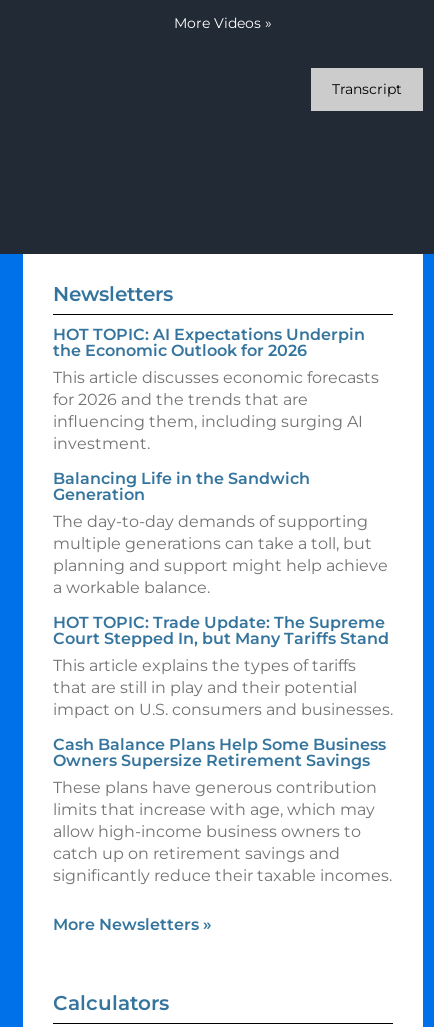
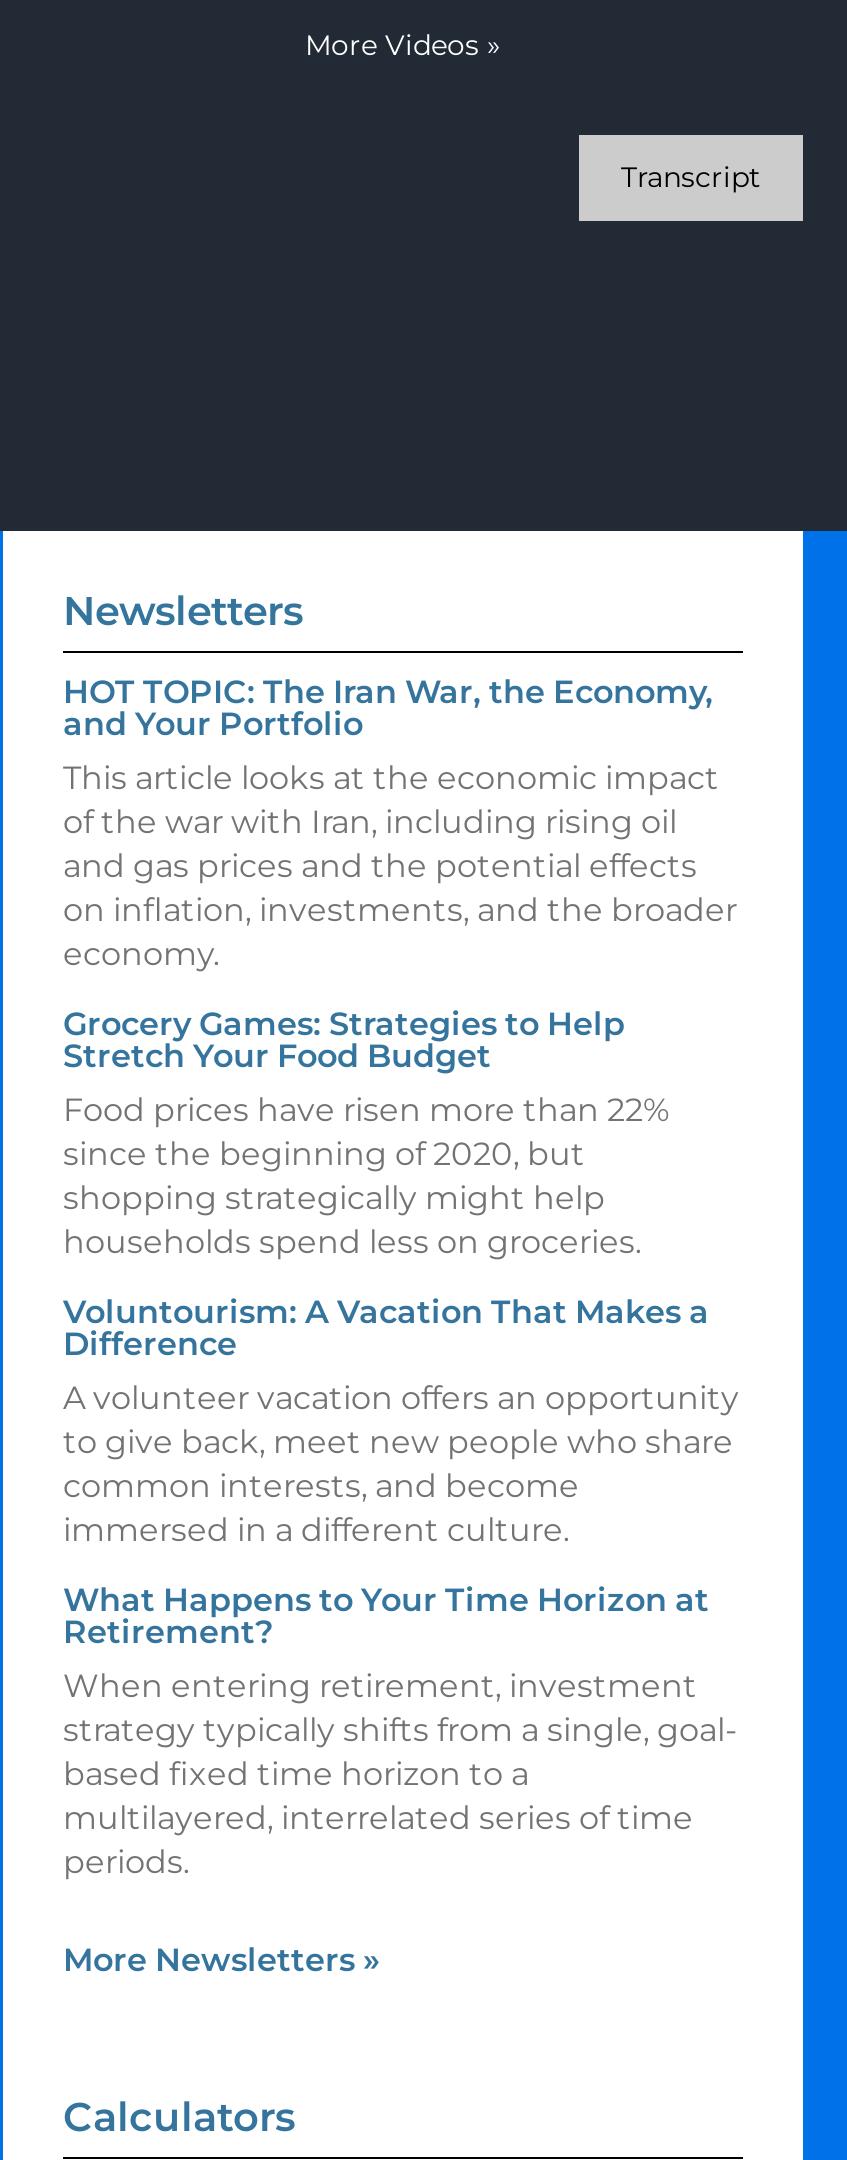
- HOT TOPIC: AI Expectations Underpin
- the Economic Outlook for 2026
- This article discusses economic forecasts
- for 2026 and the trends that are
- influencing them, including surging AI
- investment.
+ HOT TOPIC: The Iran War, the Economy,
+ and Your Portfolio
+ This article looks at the economic impact
+ of the war with Iran, including rising oil
+ and gas prices and the potential effects
+ on inflation, investments, and the broader
+ economy.

- Balancing Life in the Sandwich
- Generation
- The day-to-day demands of supporting
- multiple generations can take a toll, but
- planning and support might help achieve
- a workable balance.
+ Grocery Games: Strategies to Help
+ Stretch Your Food Budget
+ Food prices have risen more than 22%
+ since the beginning of 2020, but
+ shopping strategically might help
+ households spend less on groceries.

- HOT TOPIC: Trade Update: The Supreme
- Court Stepped In, but Many Tariffs Stand
- This article explains the types of tariffs
- that are still in play and their potential
- impact on U.S. consumers and businesses.
+ Voluntourism: A Vacation That Makes a
+ Difference
+ A volunteer vacation offers an opportunity
+ to give back, meet new people who share
+ common interests, and become
+ immersed in a different culture.

- Cash Balance Plans Help Some Business
- Owners Supersize Retirement Savings
- These plans have generous contribution
- limits that increase with age, which may
- allow high-income business owners to
- catch up on retirement savings and
- significantly reduce their taxable incomes.
+ What Happens to Your Time Horizon at
+ Retirement?
+ When entering retirement, investment
+ strategy typically shifts from a single, goal-
+ based fixed time horizon to a
+ multilayered, interrelated series of time
+ periods.
